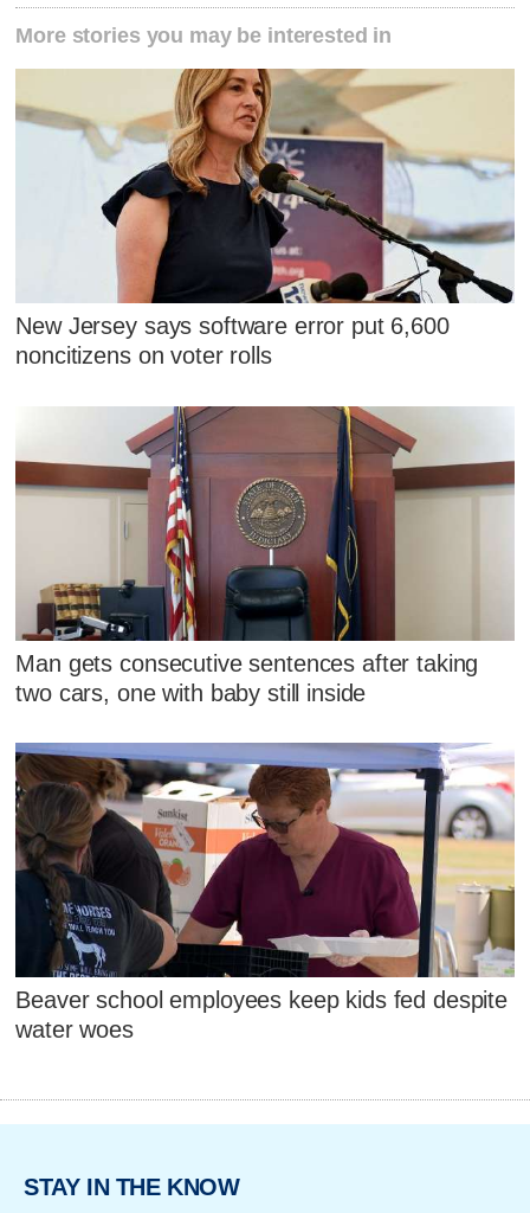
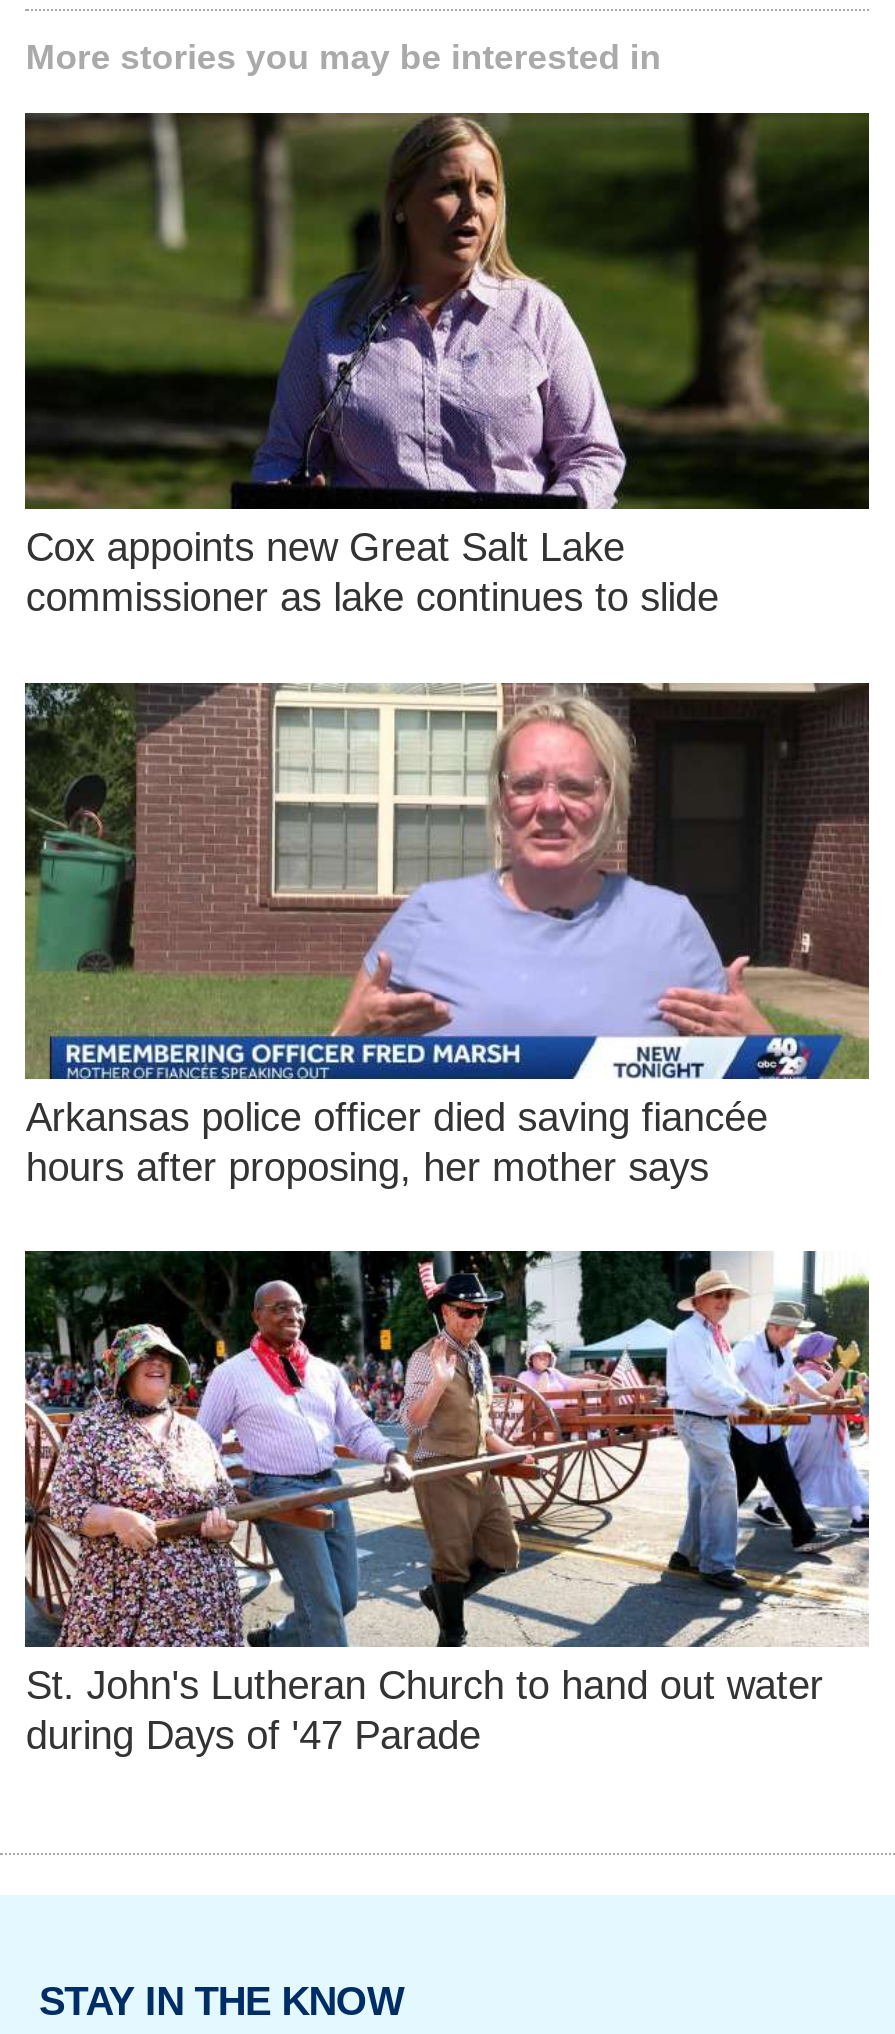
- [image]
- New Jersey says software error put 6,600
- noncitizens on voter rolls
+ [image]
+ Cox appoints new Great Salt Lake
+ commissioner as lake continues to slide

- [image]
- Man gets consecutive sentences after taking
- two cars, one with baby still inside
+ [image]
+ Arkansas police officer died saving fiancée
+ hours after proposing, her mother says

- [image]
- Beaver school employees keep kids fed despite
- water woes
+ [image]
+ St. John's Lutheran Church to hand out water
+ during Days of '47 Parade
